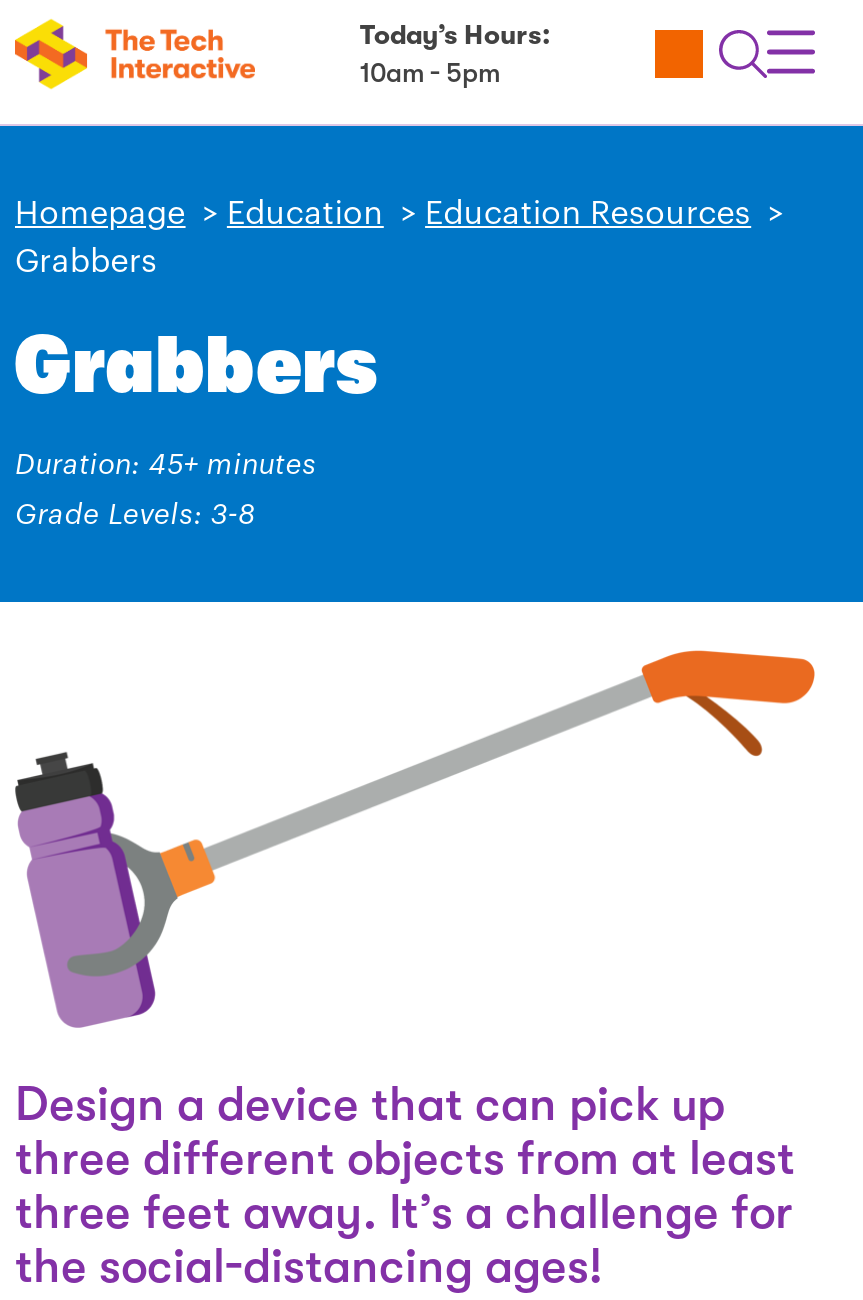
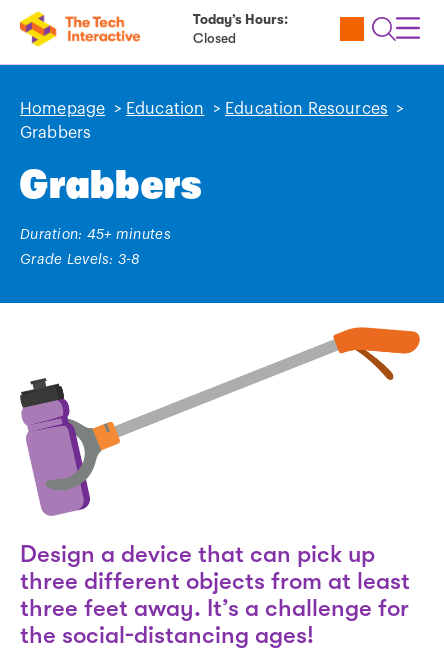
- 10am - 5pm
+ Closed
